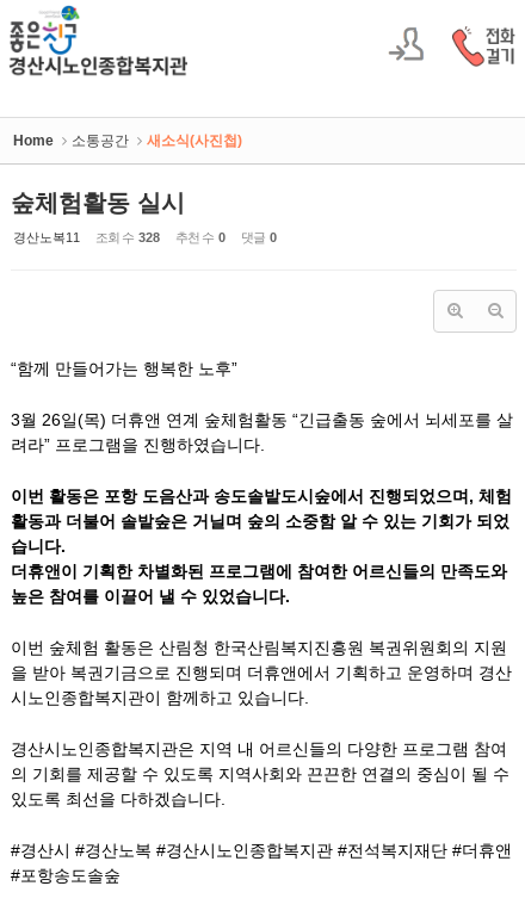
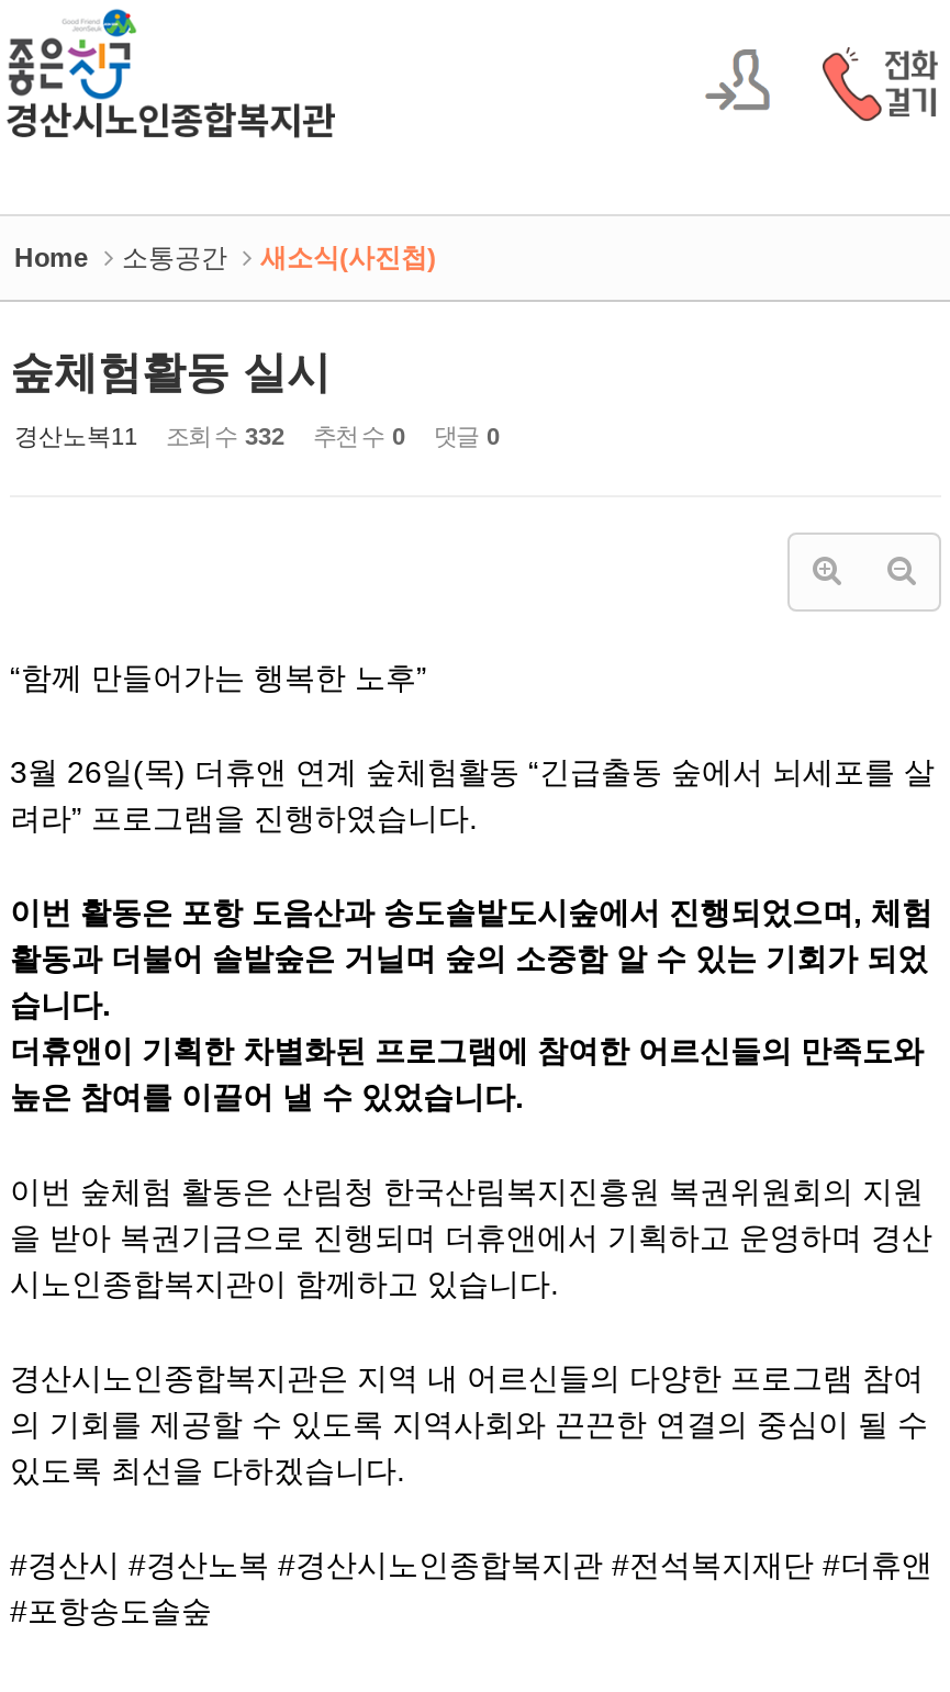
- 경산노복11 조회 수 328 추천 수 0 댓글 0
+ 경산노복11 조회 수 332 추천 수 0 댓글 0
